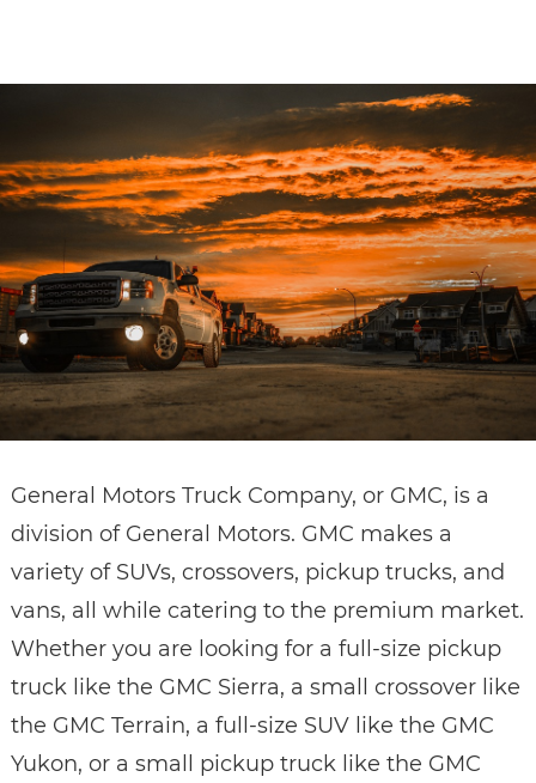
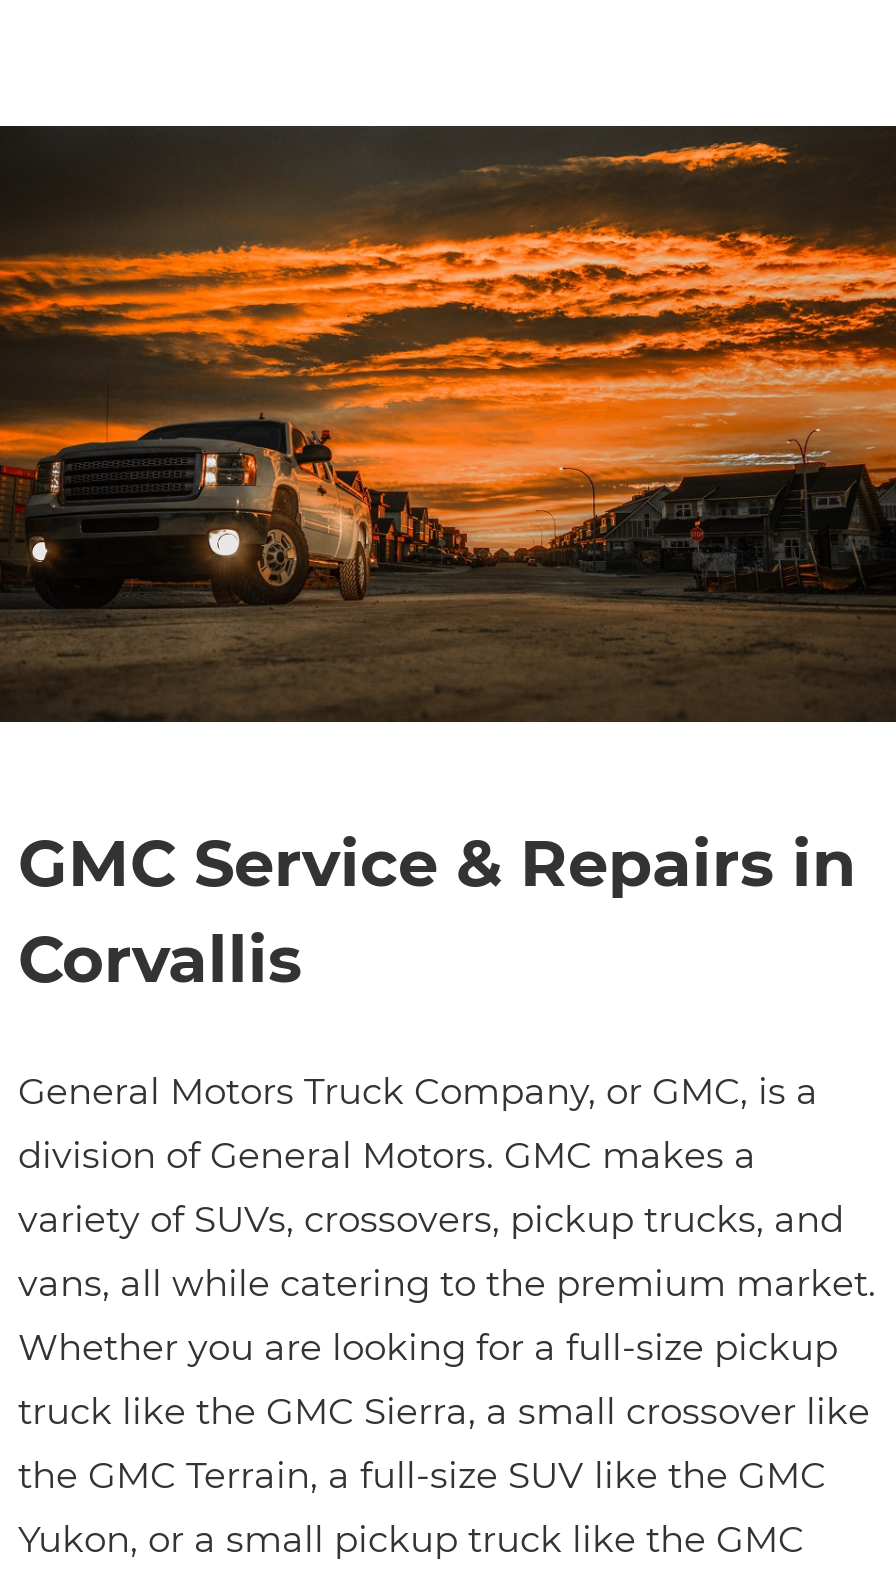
+ GMC Service & Repairs in
+ Corvallis
